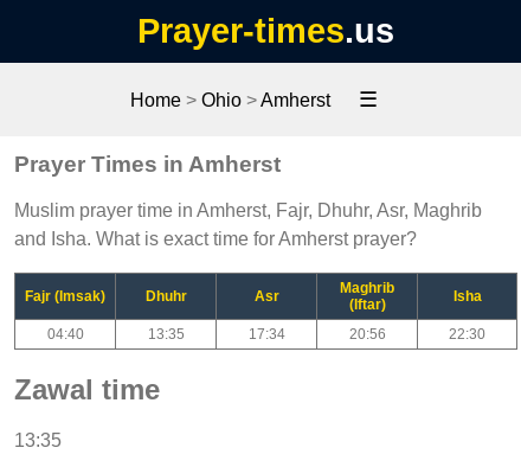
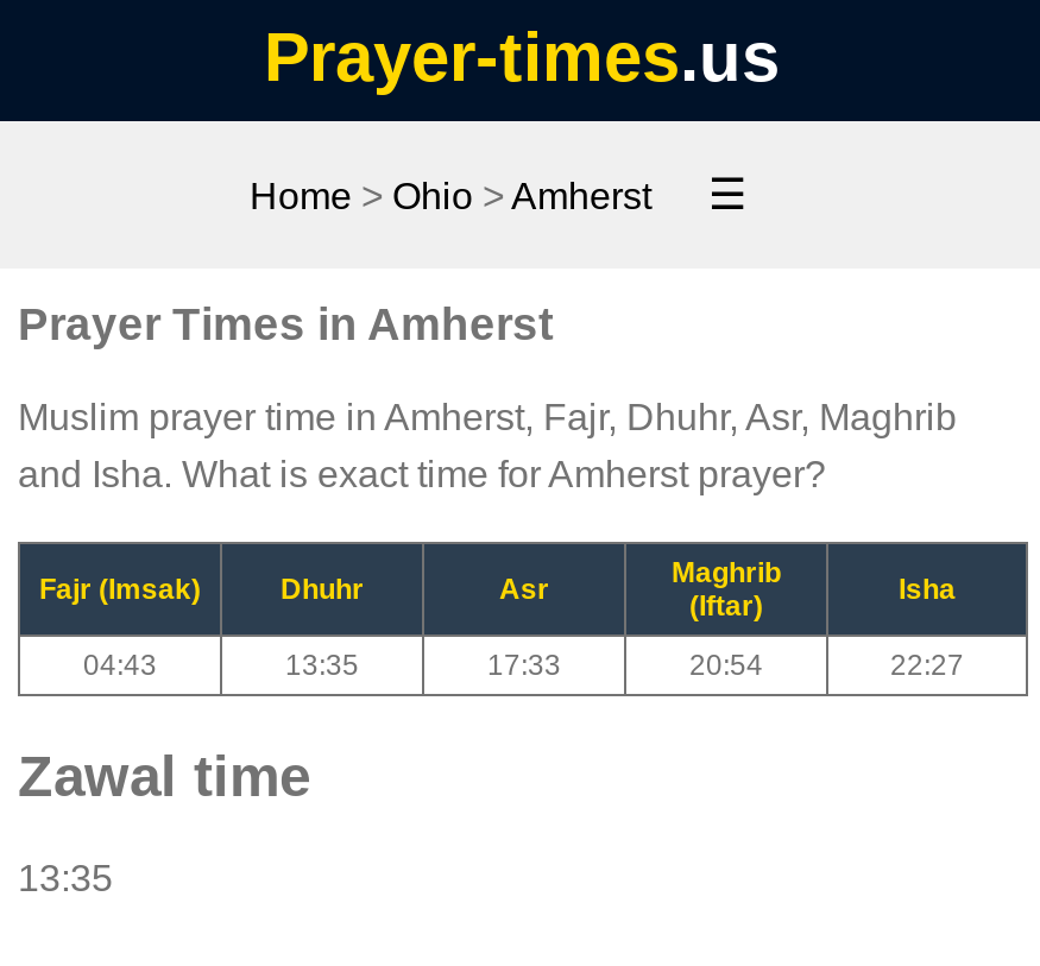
- 04:40
+ 04:43

- 17:34
+ 17:33

- 20:56
+ 20:54

- 22:30
+ 22:27
